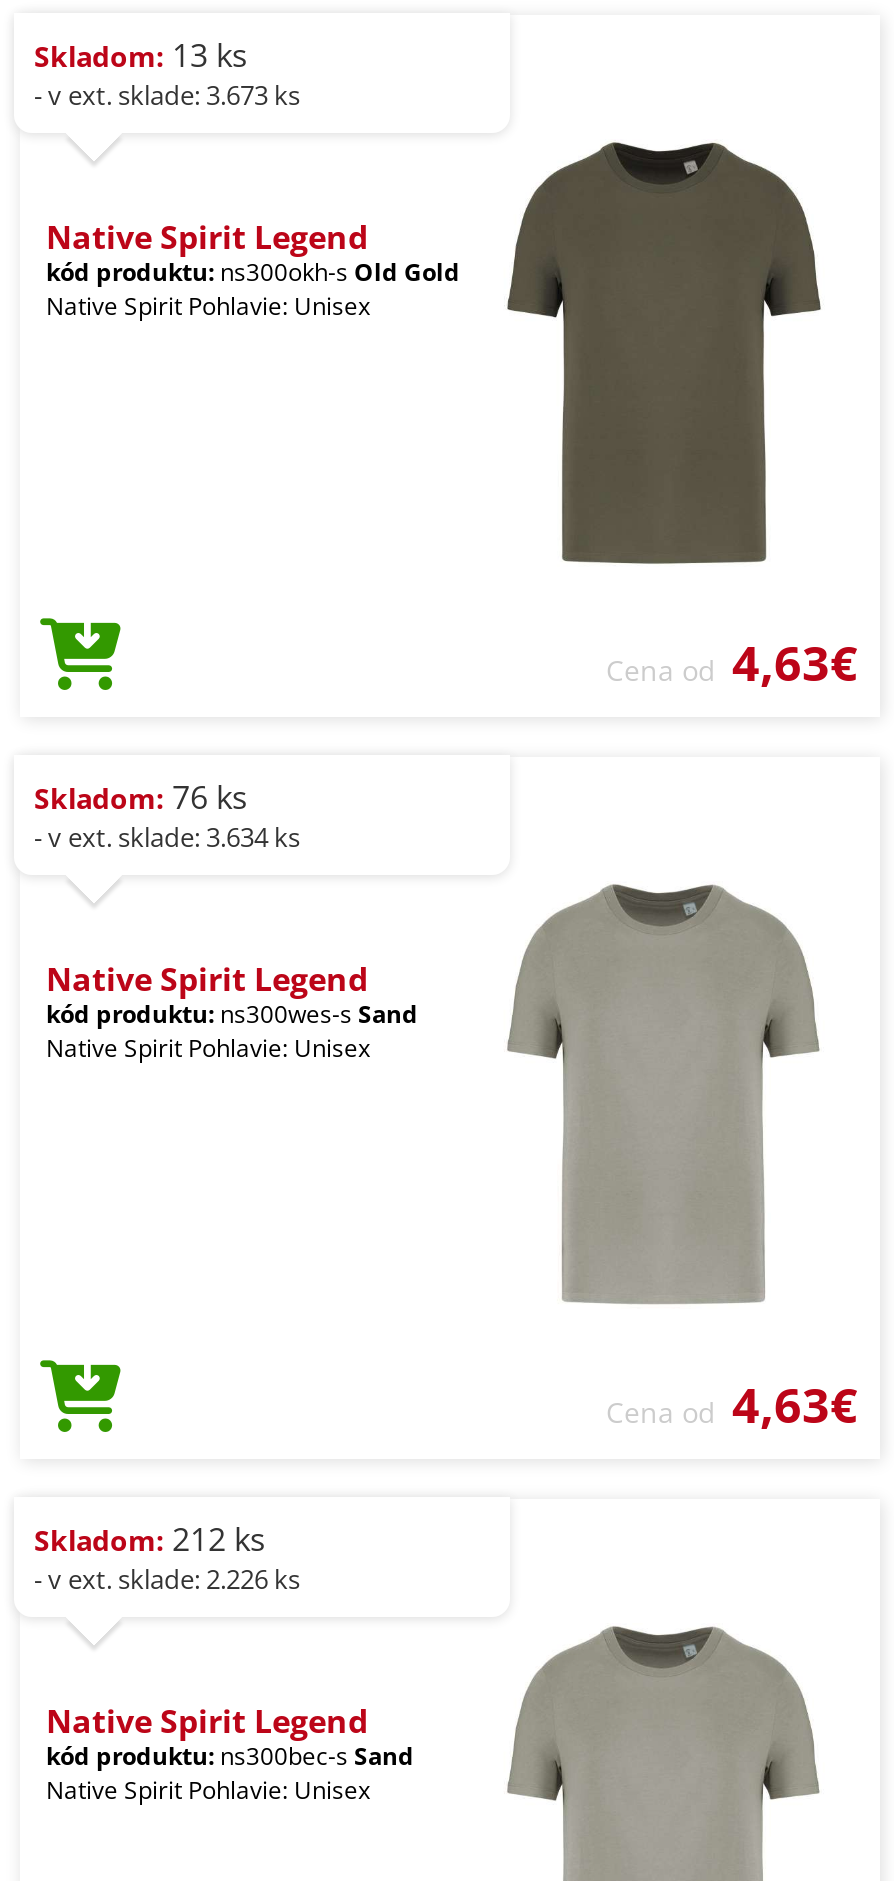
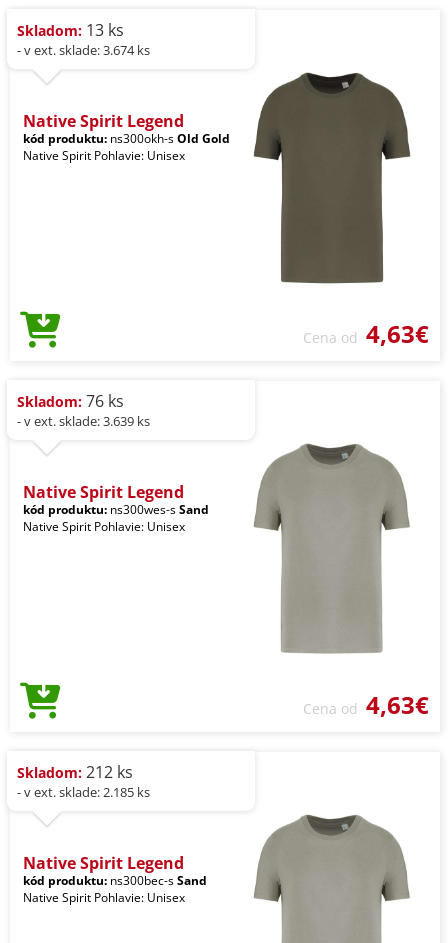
- - v ext. sklade: 3.673 ks
+ - v ext. sklade: 3.674 ks

- - v ext. sklade: 3.634 ks
+ - v ext. sklade: 3.639 ks

- - v ext. sklade: 2.226 ks
+ - v ext. sklade: 2.185 ks
